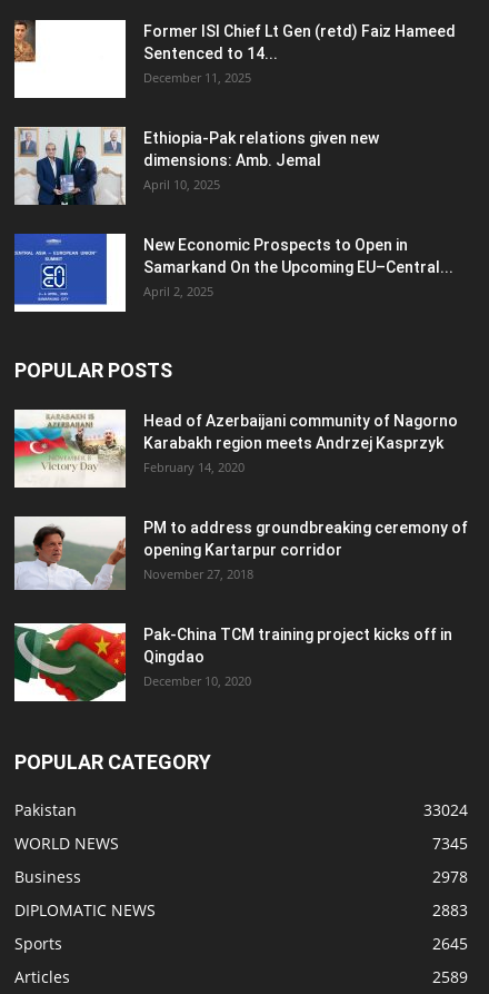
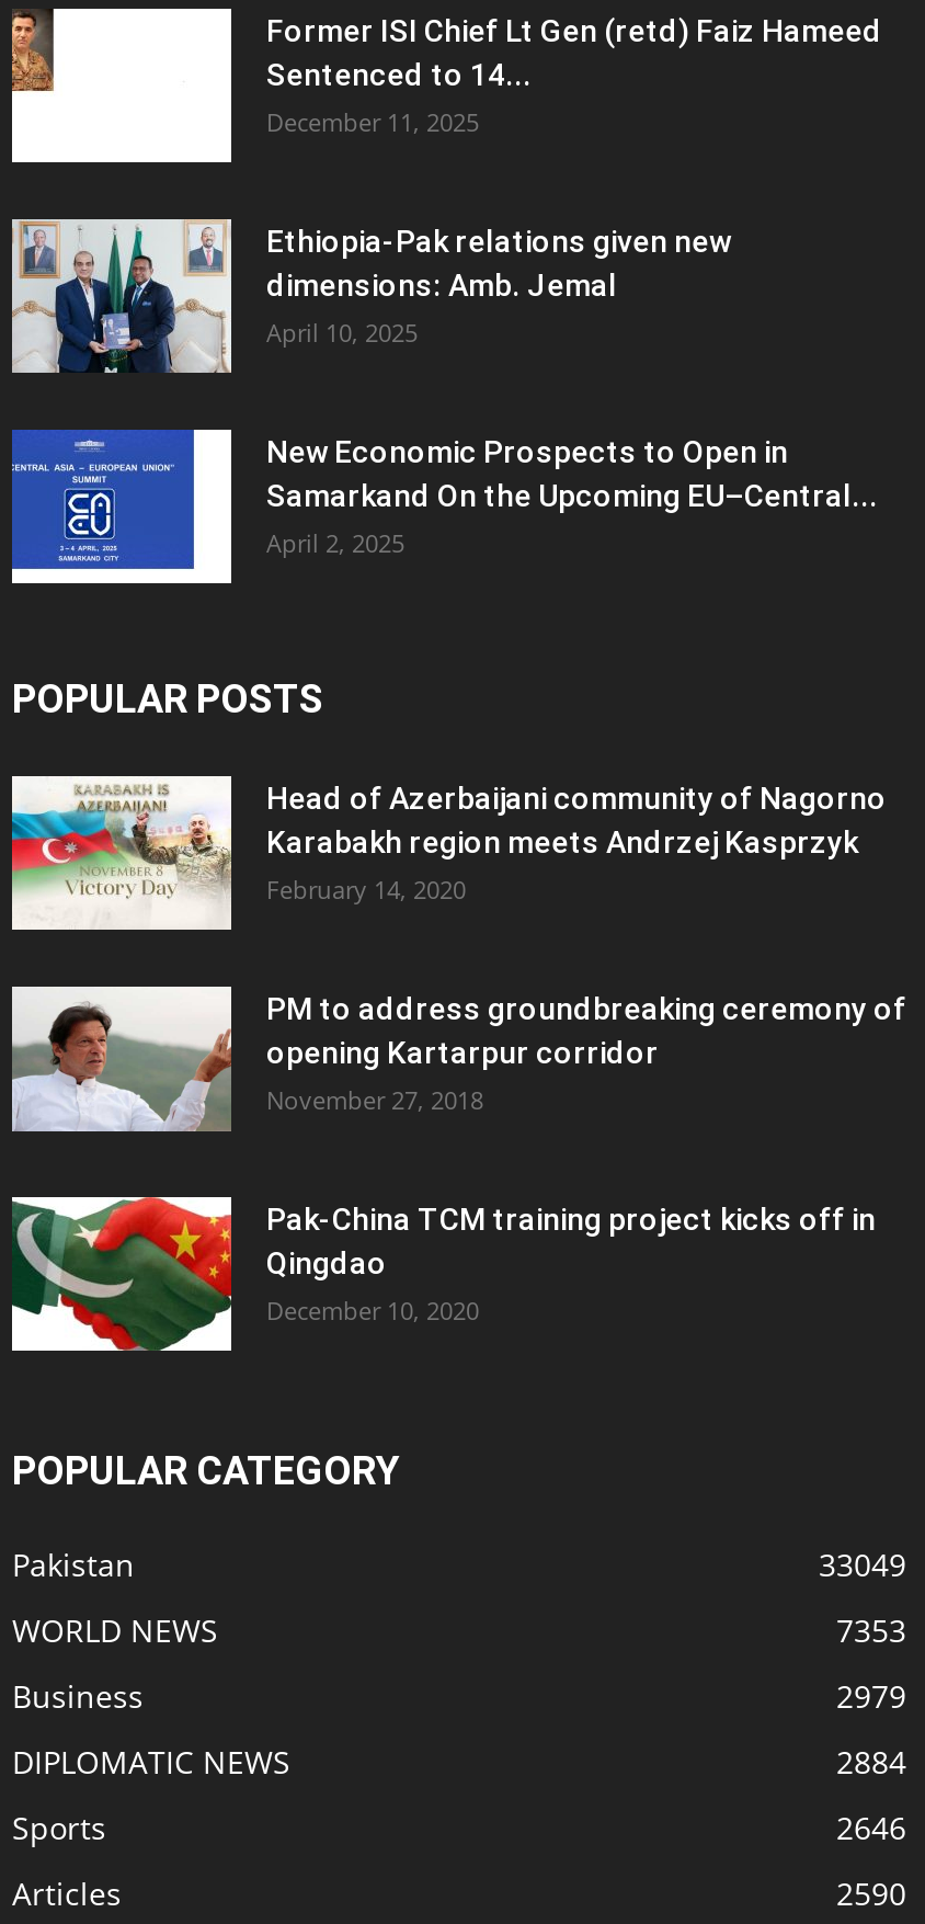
- 33024
+ 33049

- 7345
+ 7353

- 2978
+ 2979

- 2883
+ 2884

- 2645
+ 2646

- 2589
+ 2590
